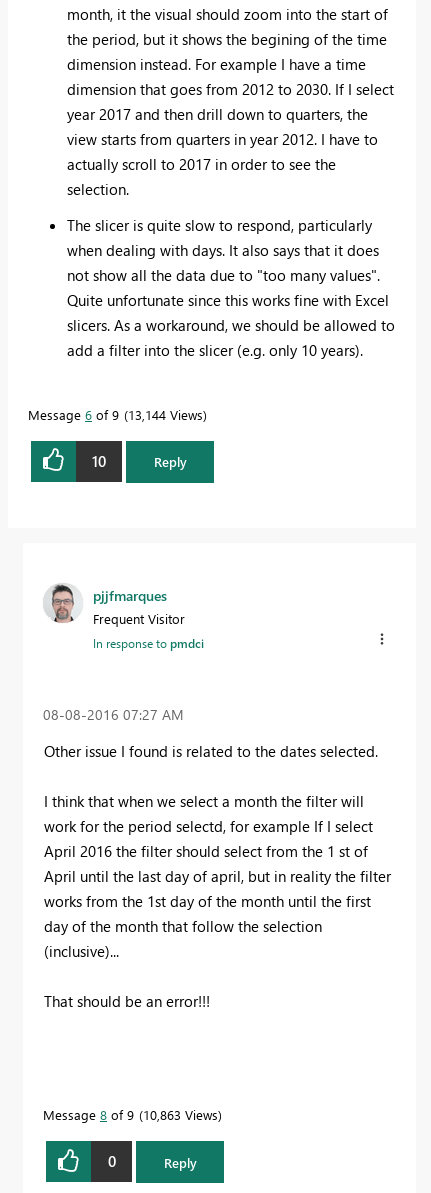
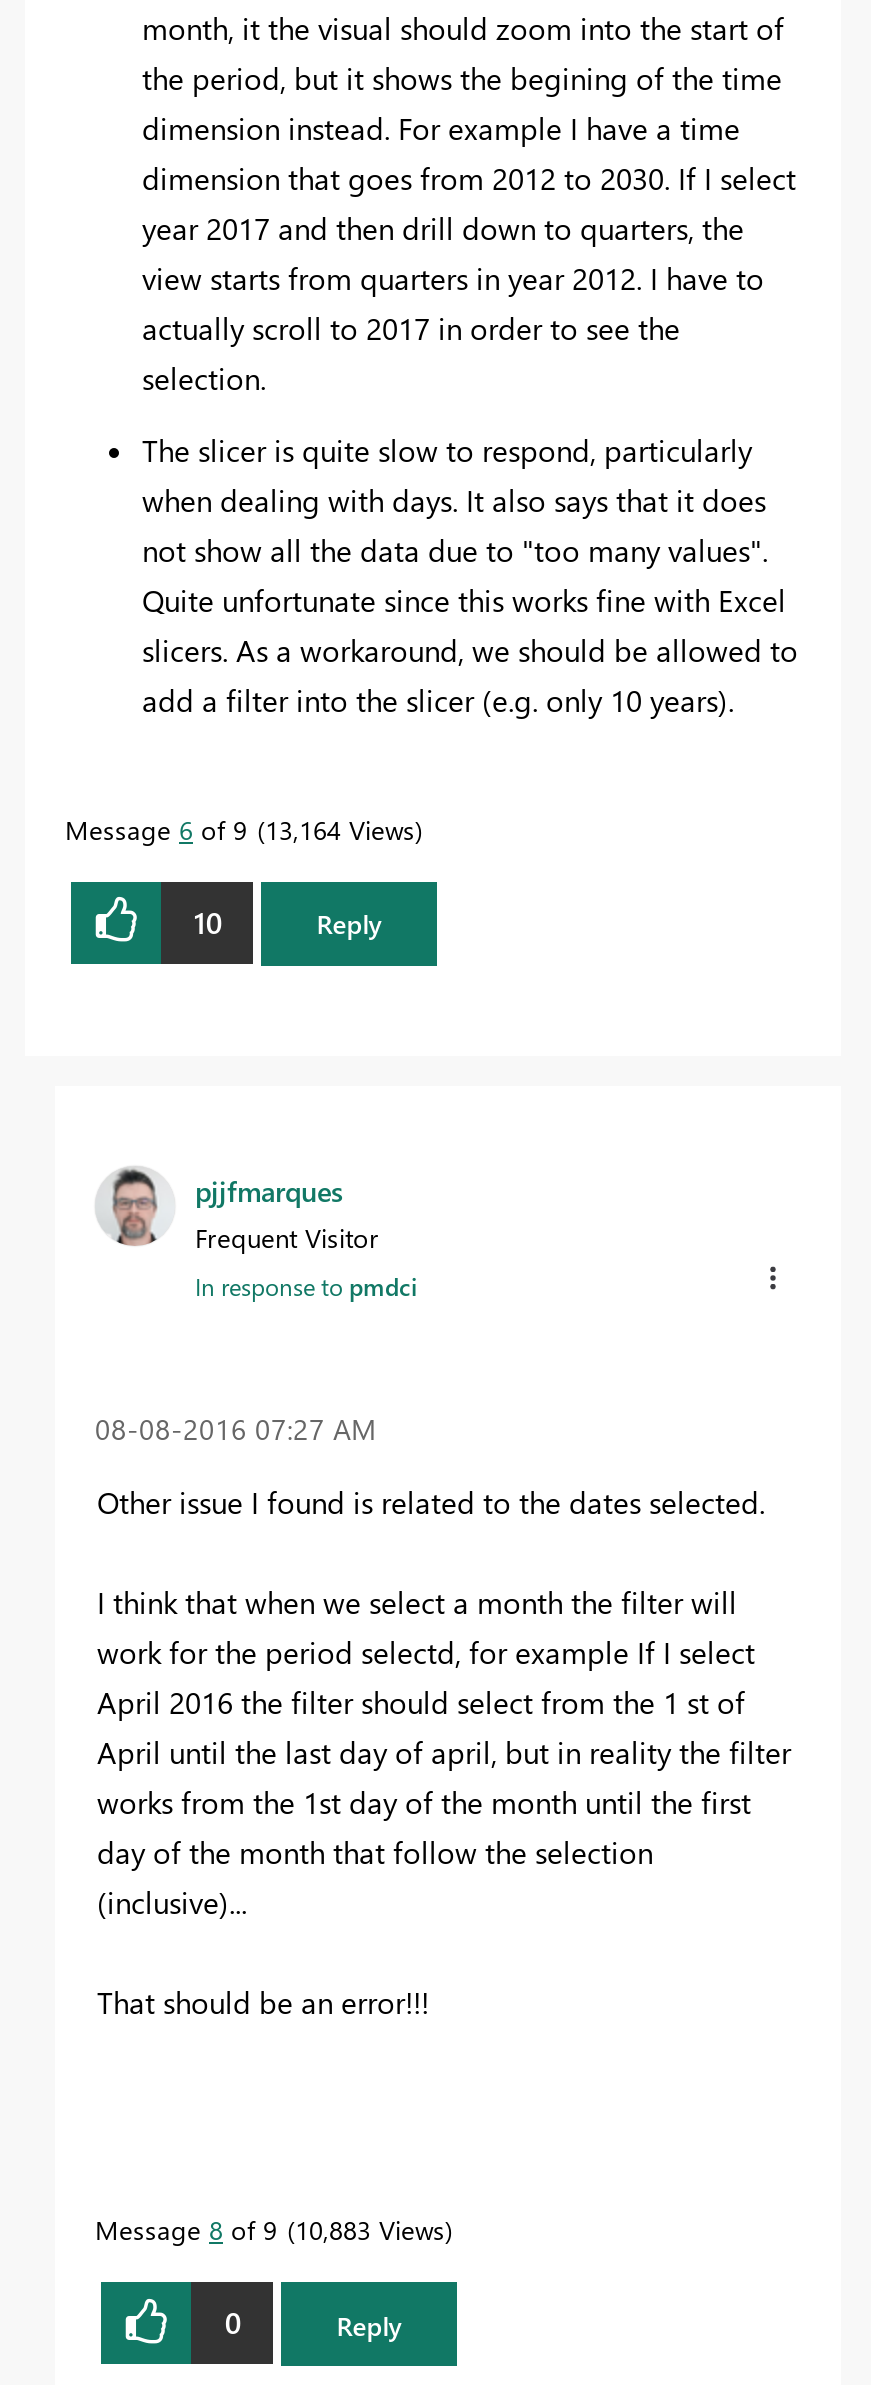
- Message 6 of 9 13,144 Views
+ Message 6 of 9 13,164 Views

- Message 8 of 9 10,863 Views
+ Message 8 of 9 10,883 Views
